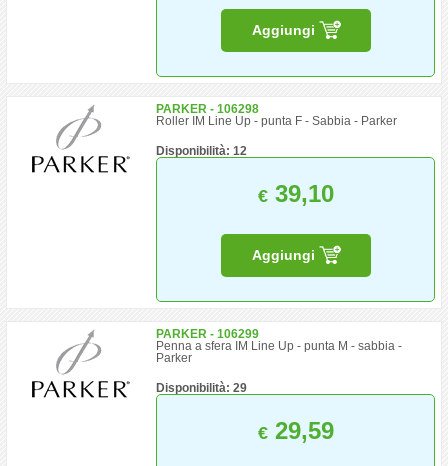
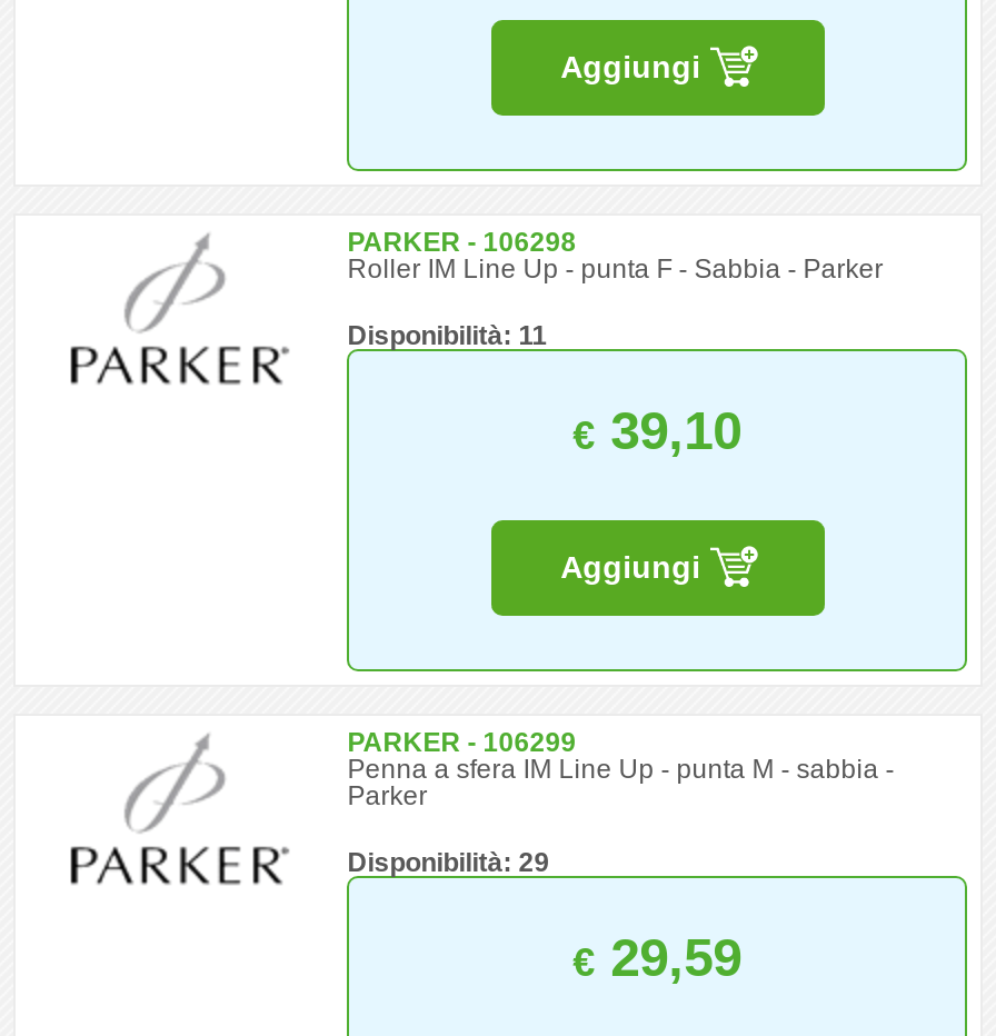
- Disponibilità: 12
+ Disponibilità: 11
